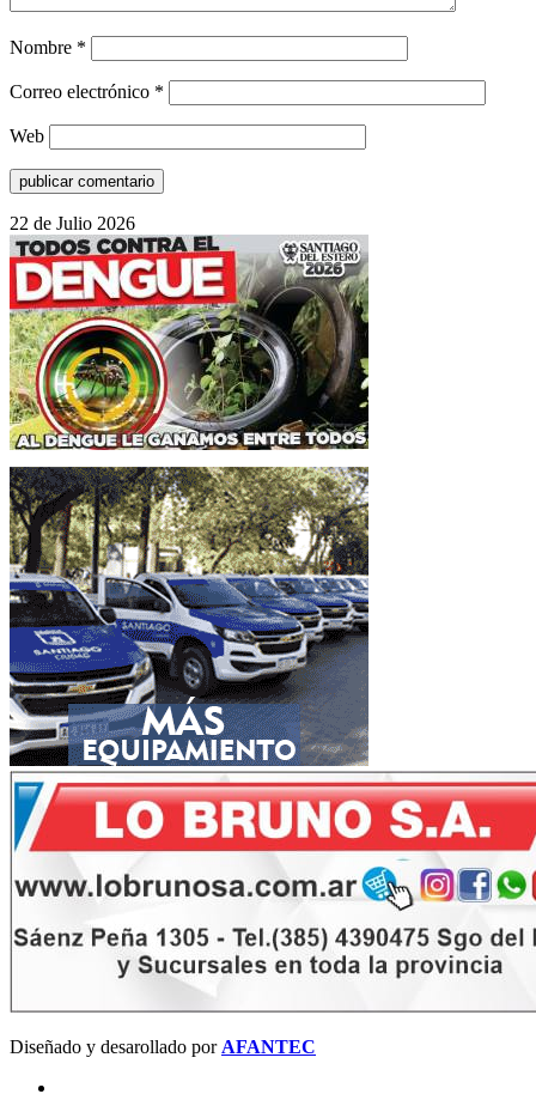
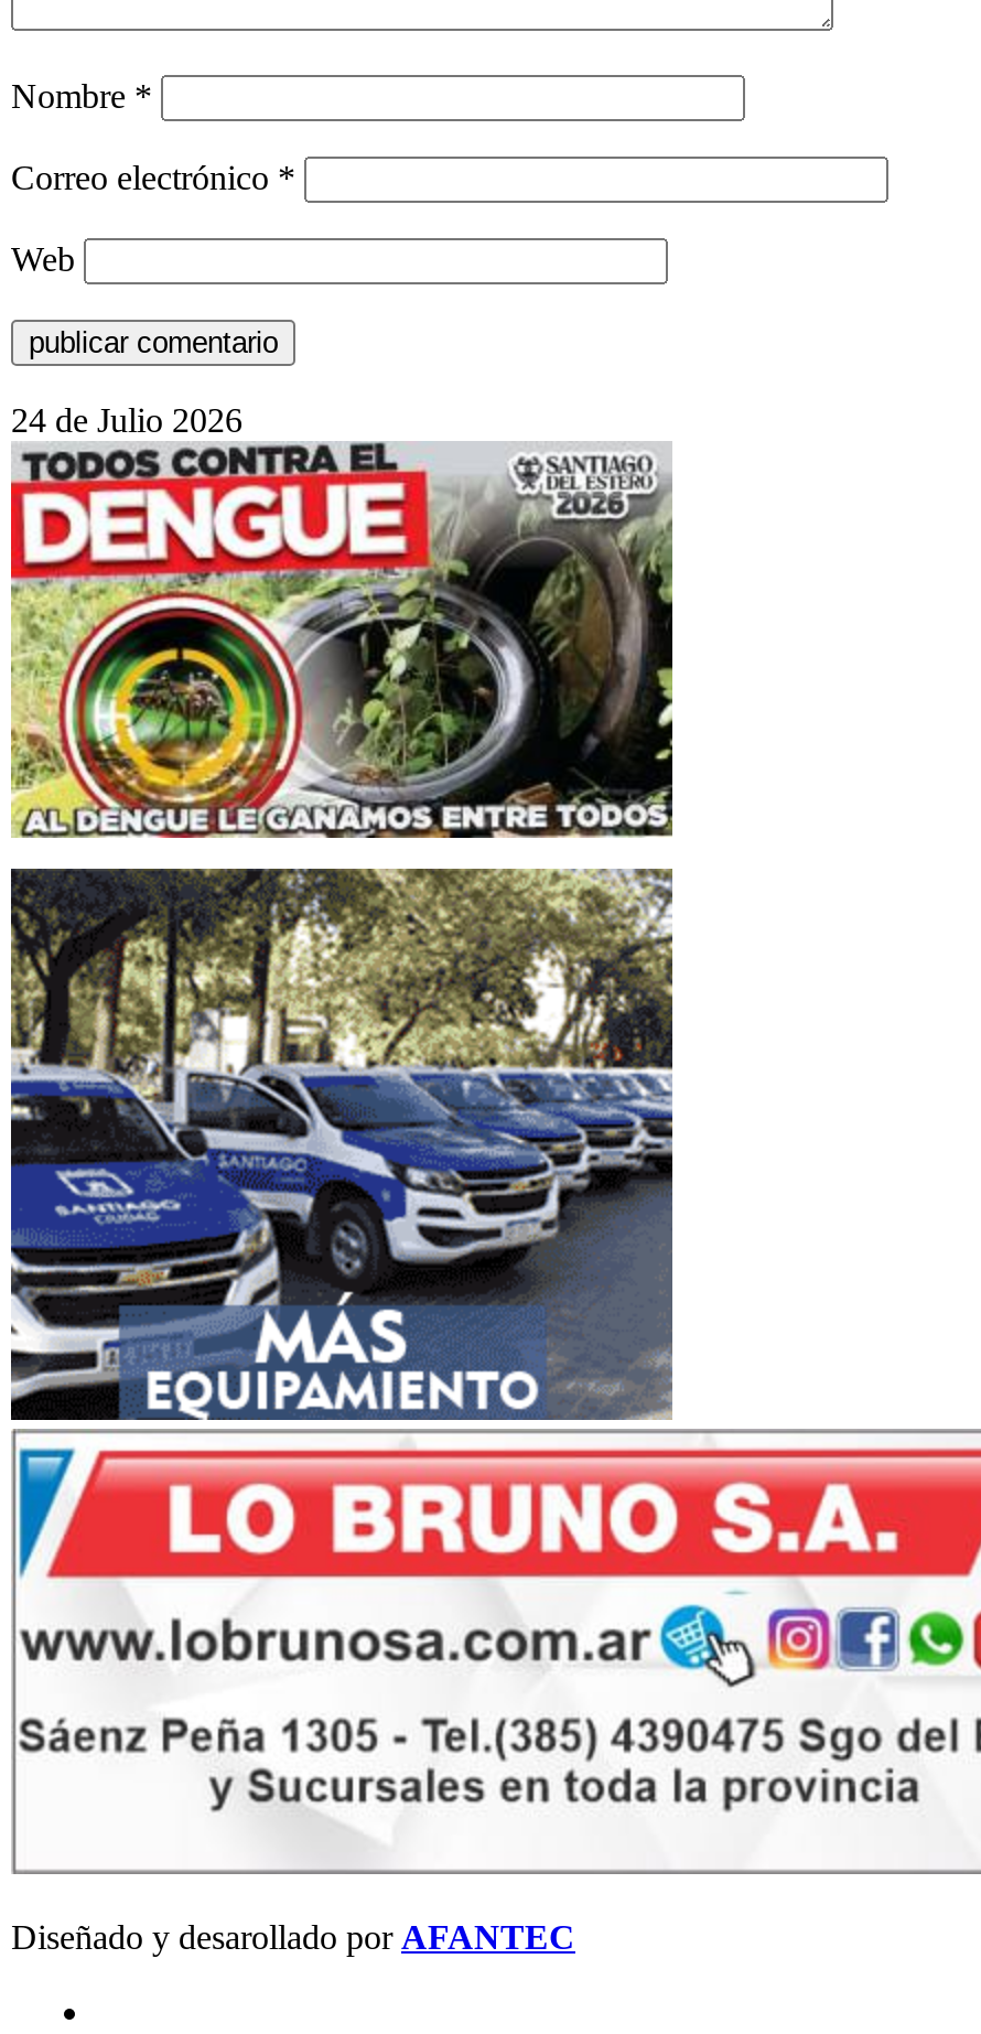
- 22 de Julio 2026
+ 24 de Julio 2026
